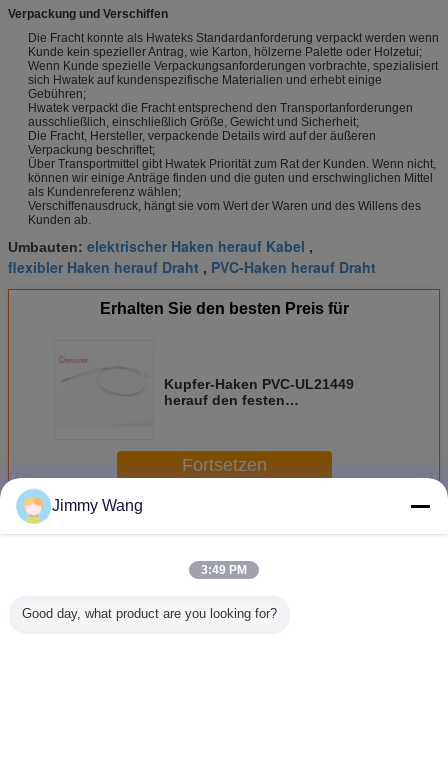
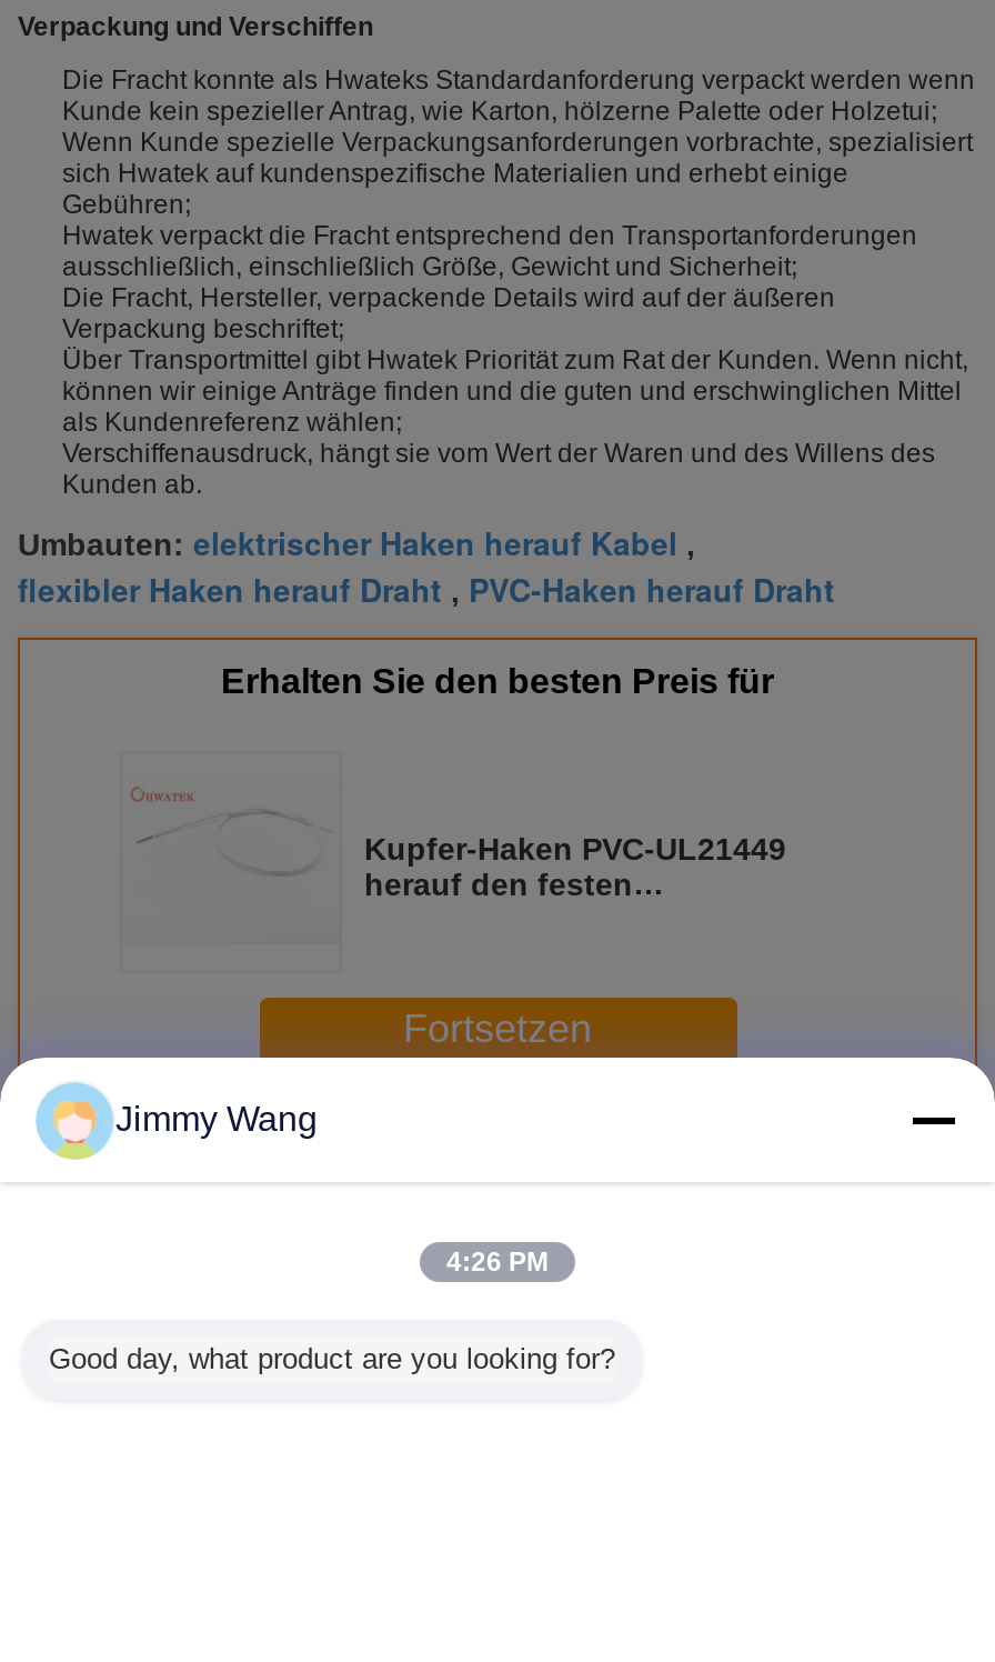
- 3:49 PM
+ 4:26 PM
